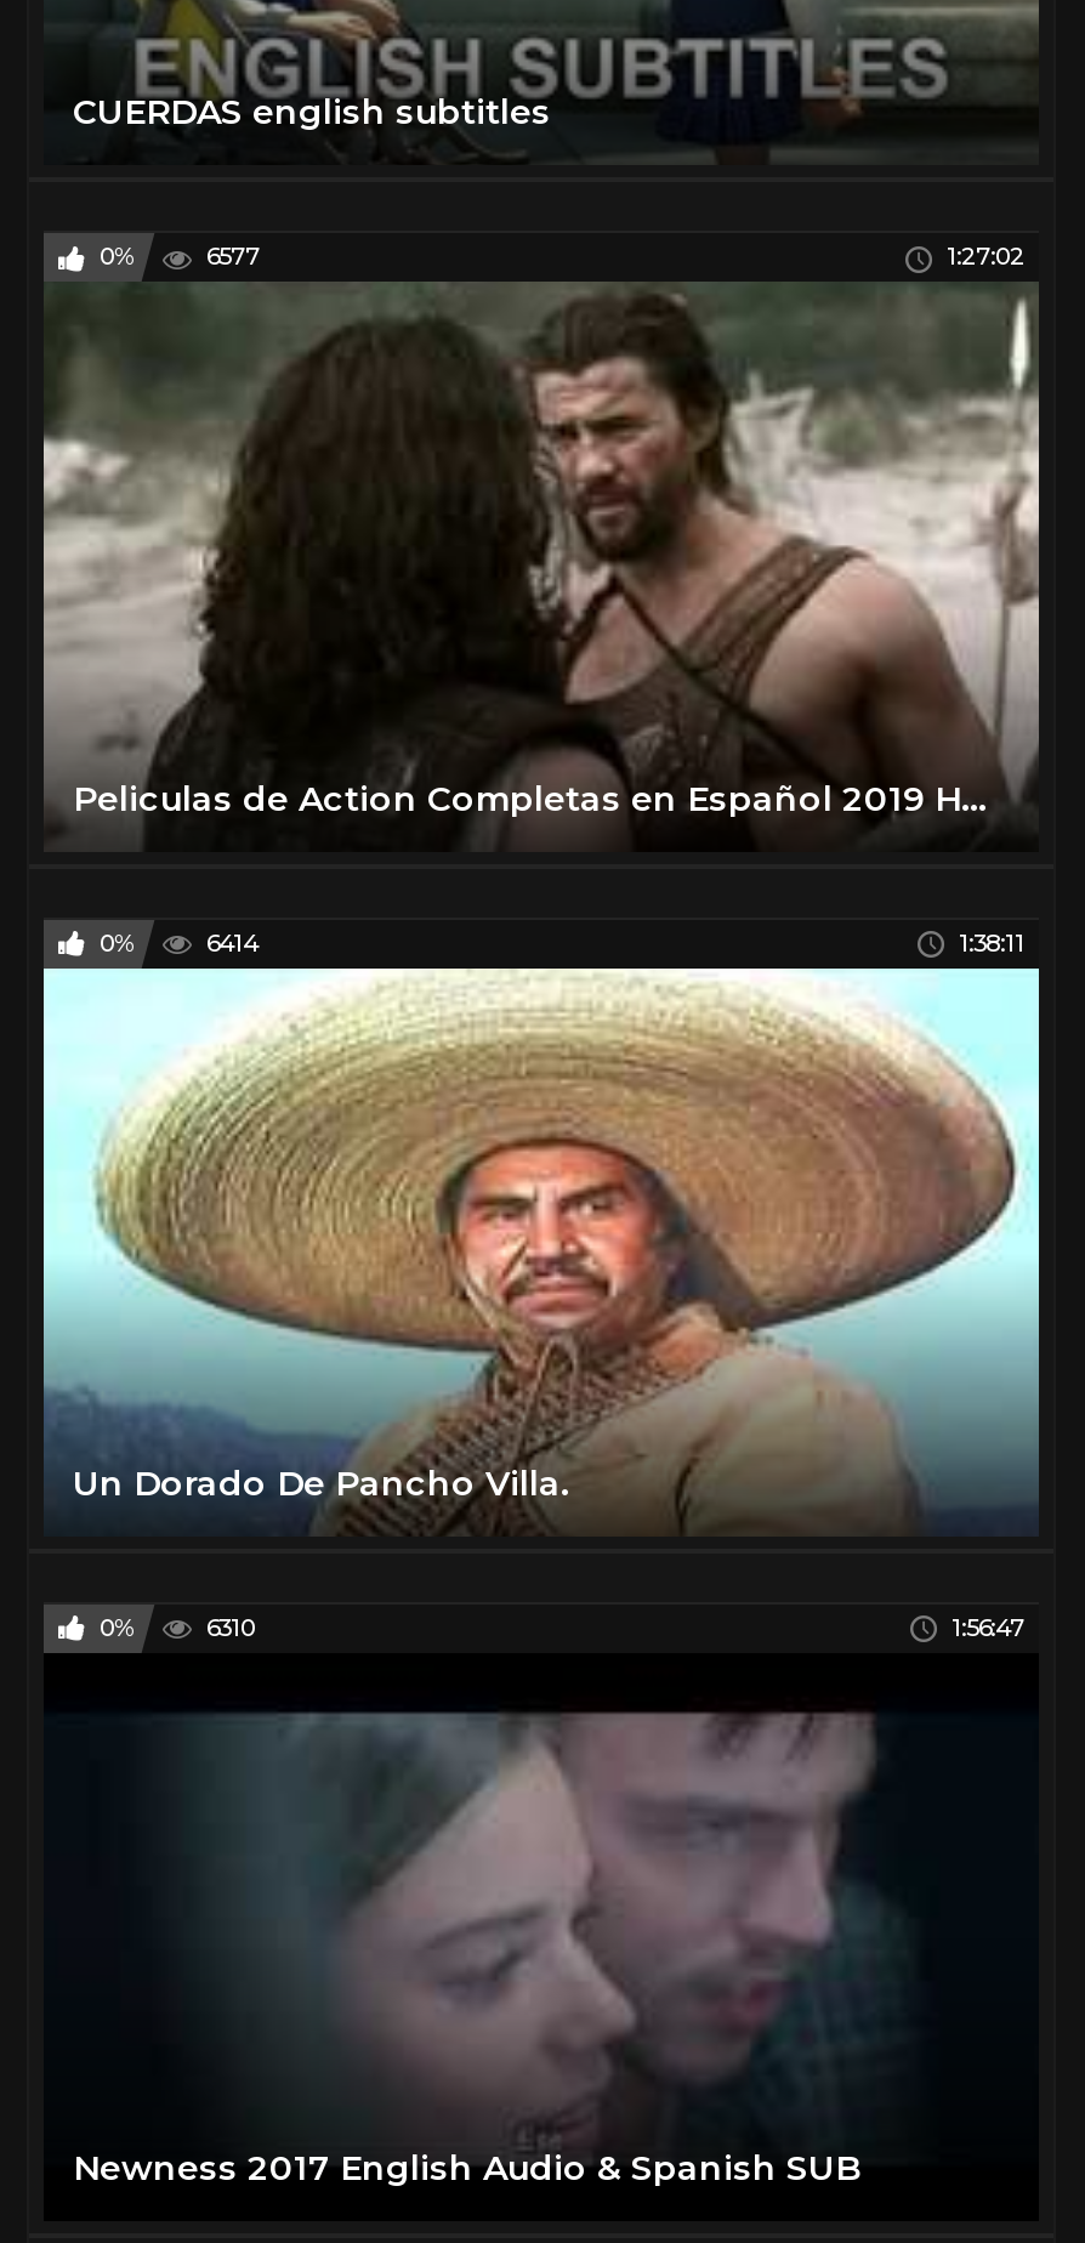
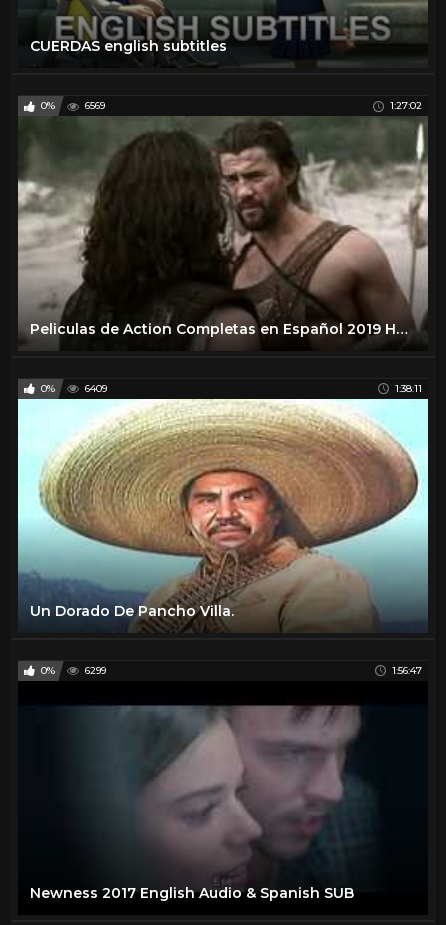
- 6577
+ 6569

- 6414
+ 6409

- 6310
+ 6299
